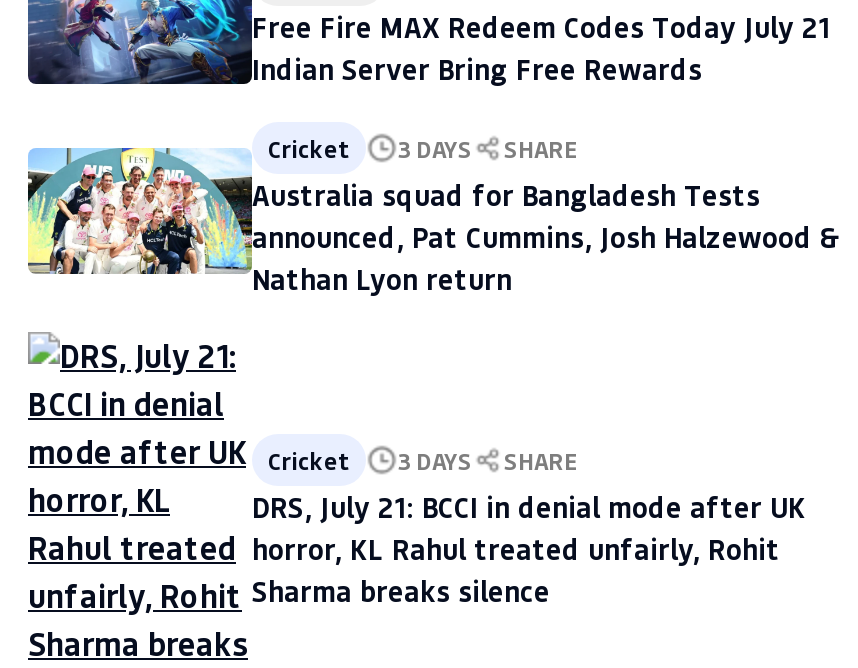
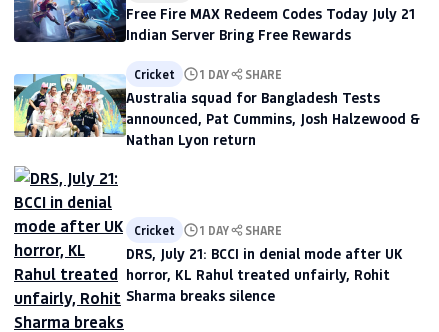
- Cricket 3 DAYS SHARE
+ Cricket 1 DAY SHARE

- Cricket 3 DAYS SHARE
+ Cricket 1 DAY SHARE
